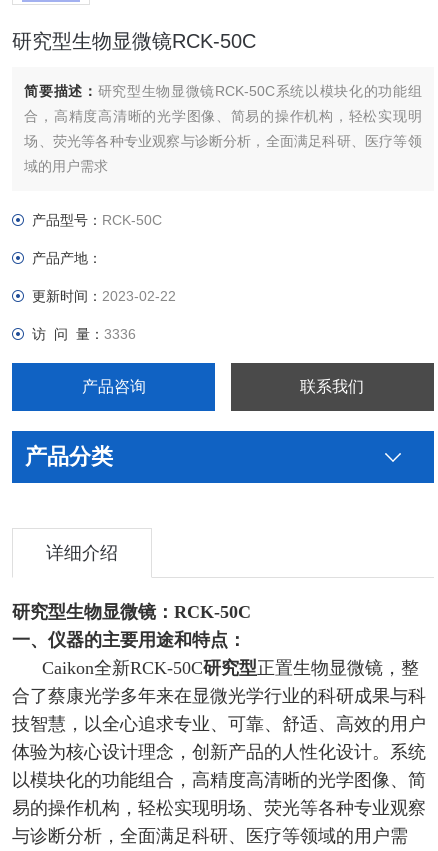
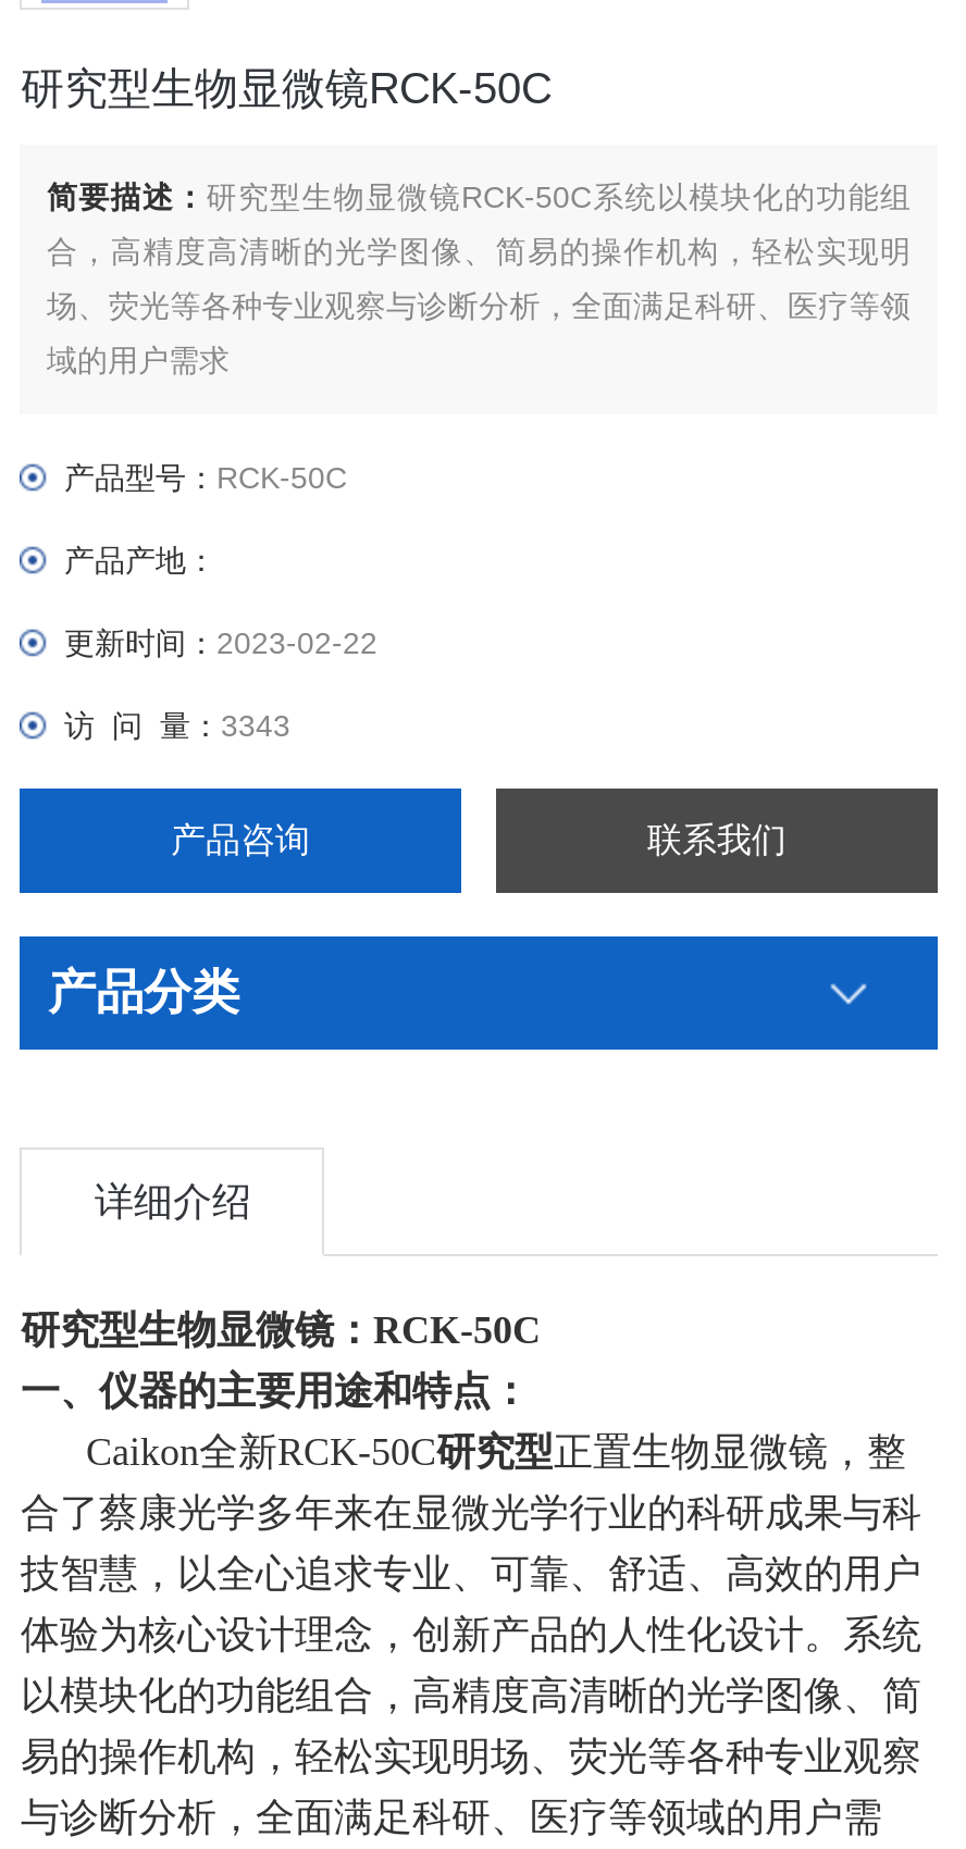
- 访 问 量：3336
+ 访 问 量：3343
